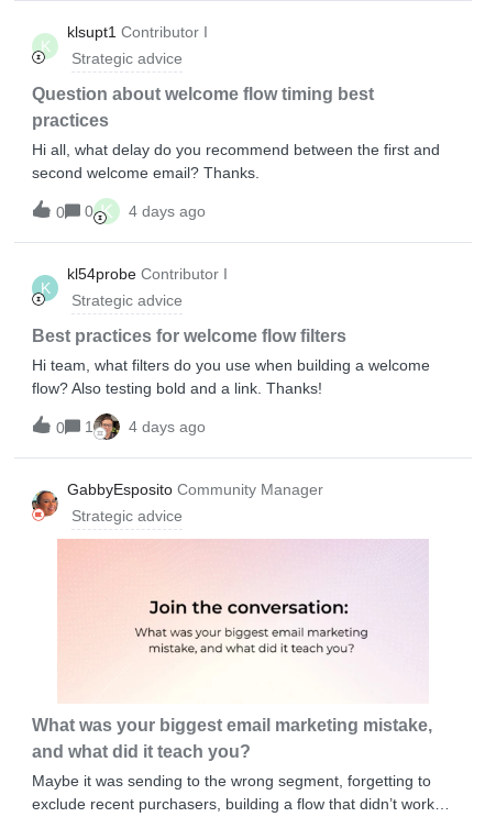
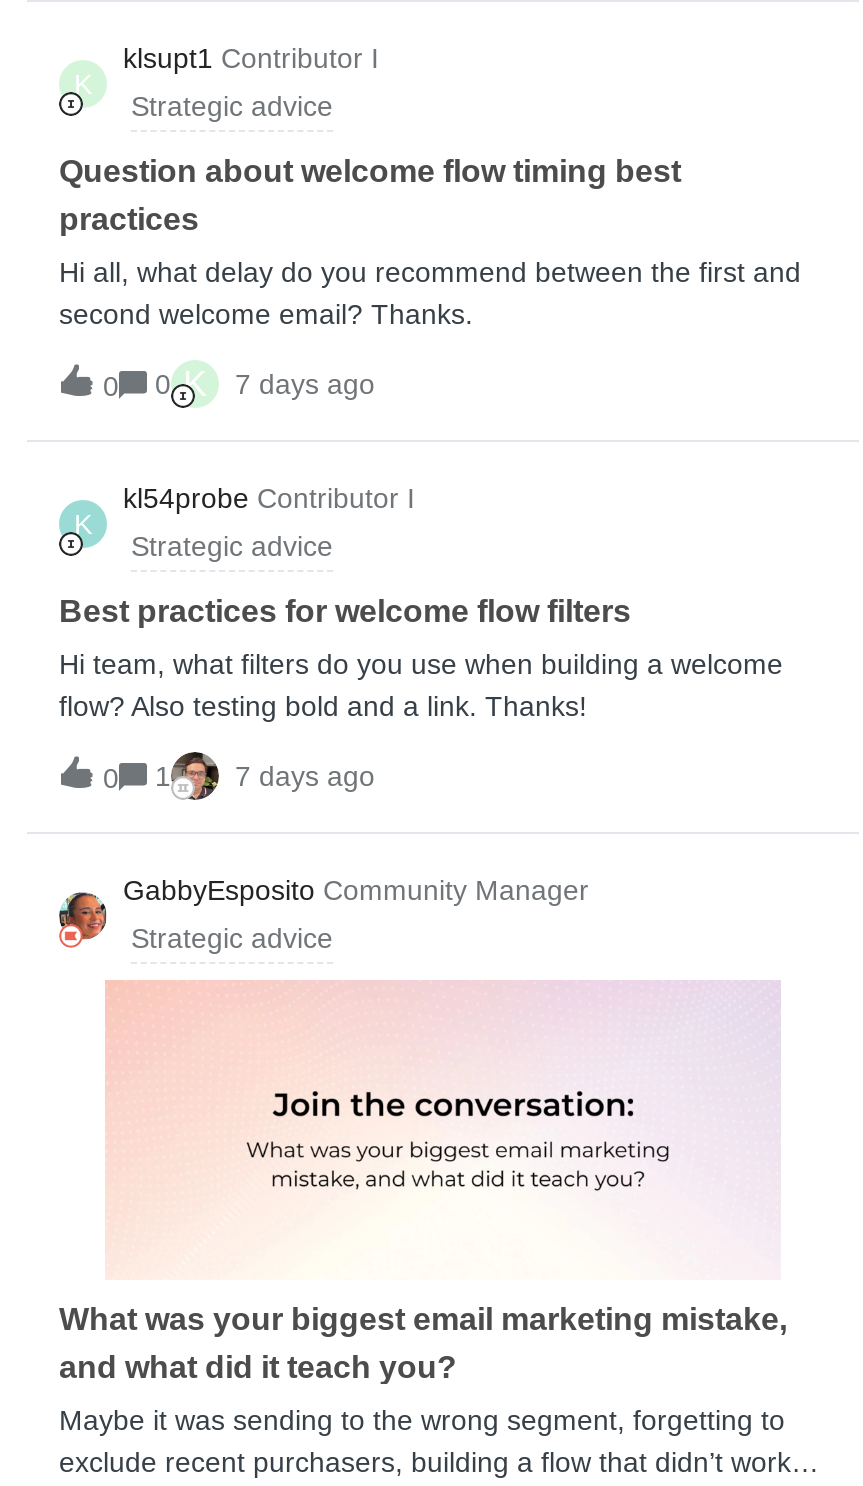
- 4 days ago
+ 7 days ago

- 0 1 4 days ago
+ 0 1 7 days ago
